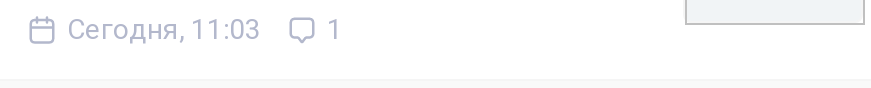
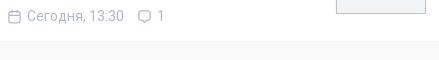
- Сегодня, 11:03
+ Сегодня, 13:30
